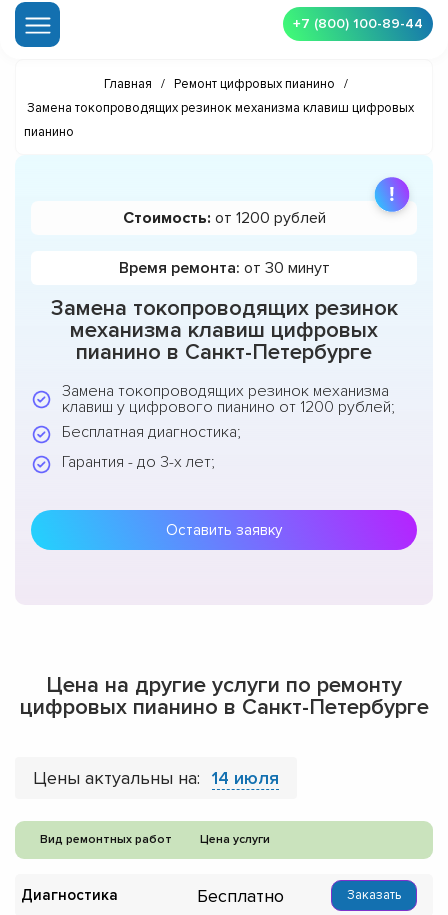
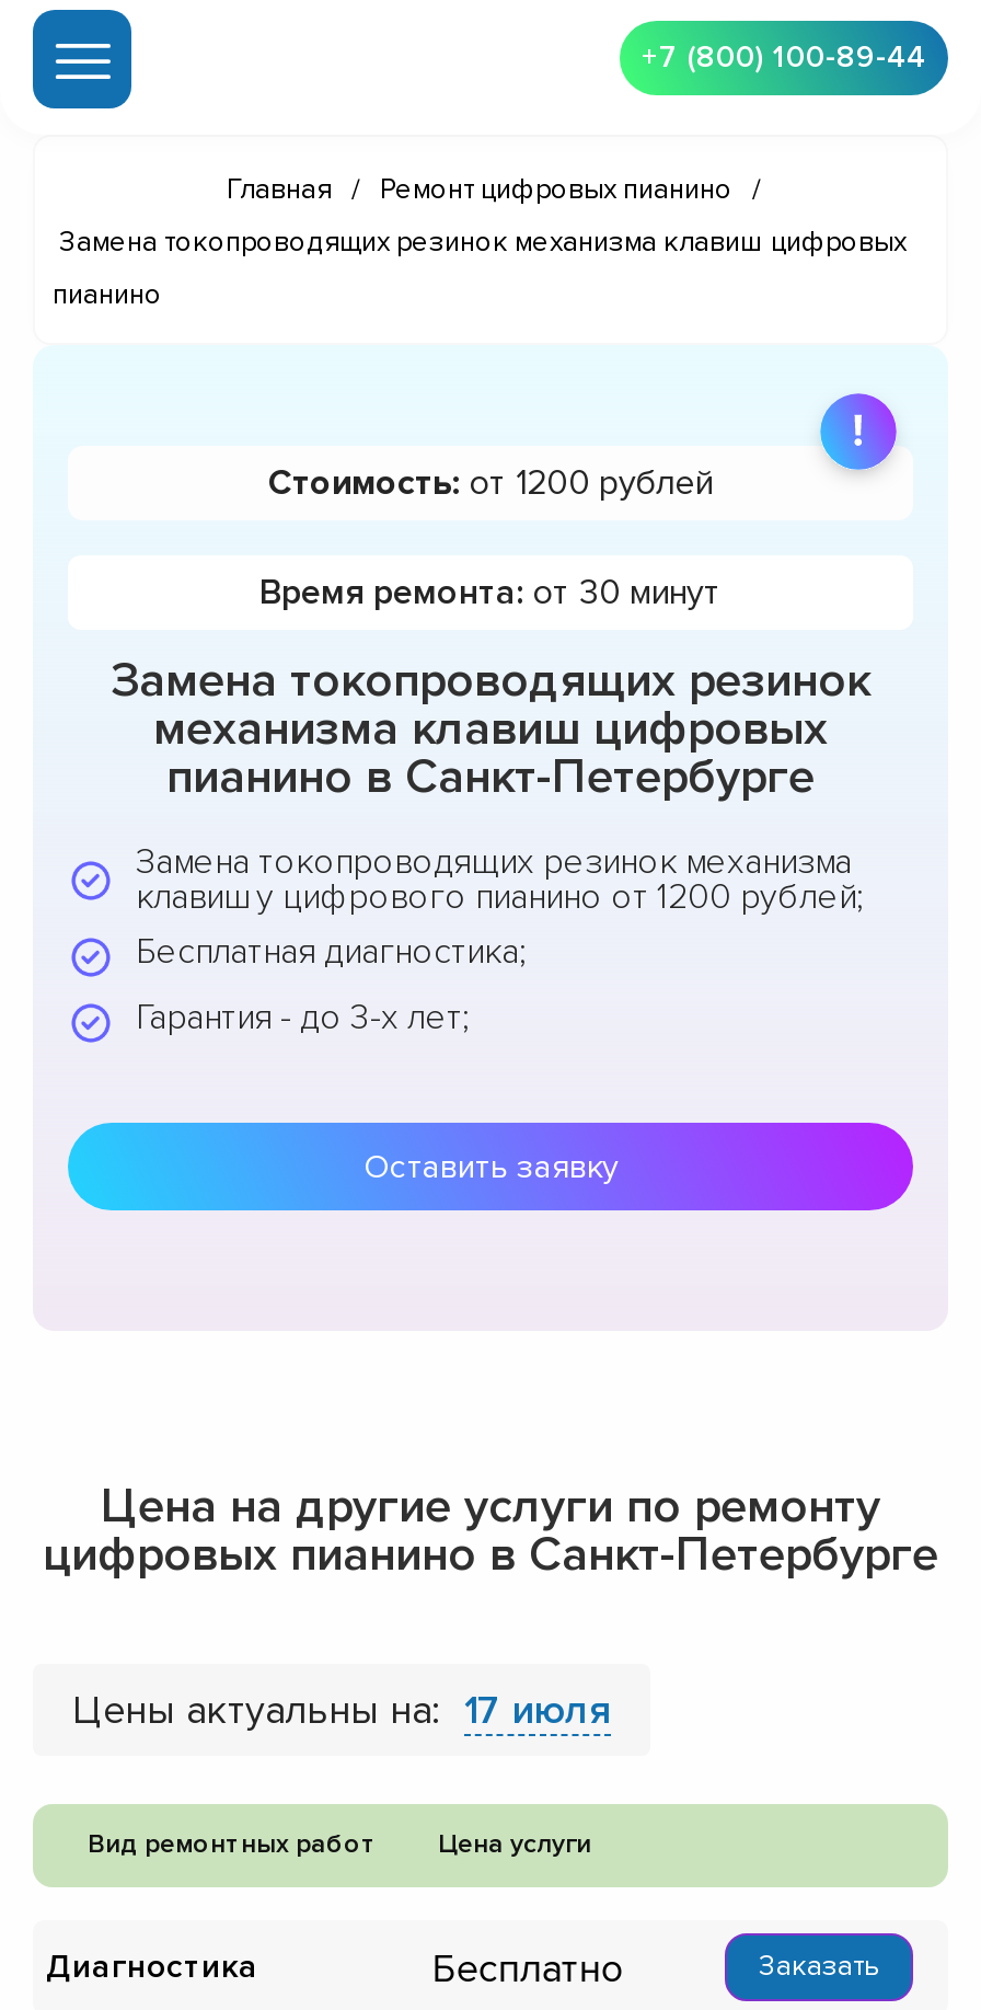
- Цены актуальны на: 14 июля
+ Цены актуальны на: 17 июля
